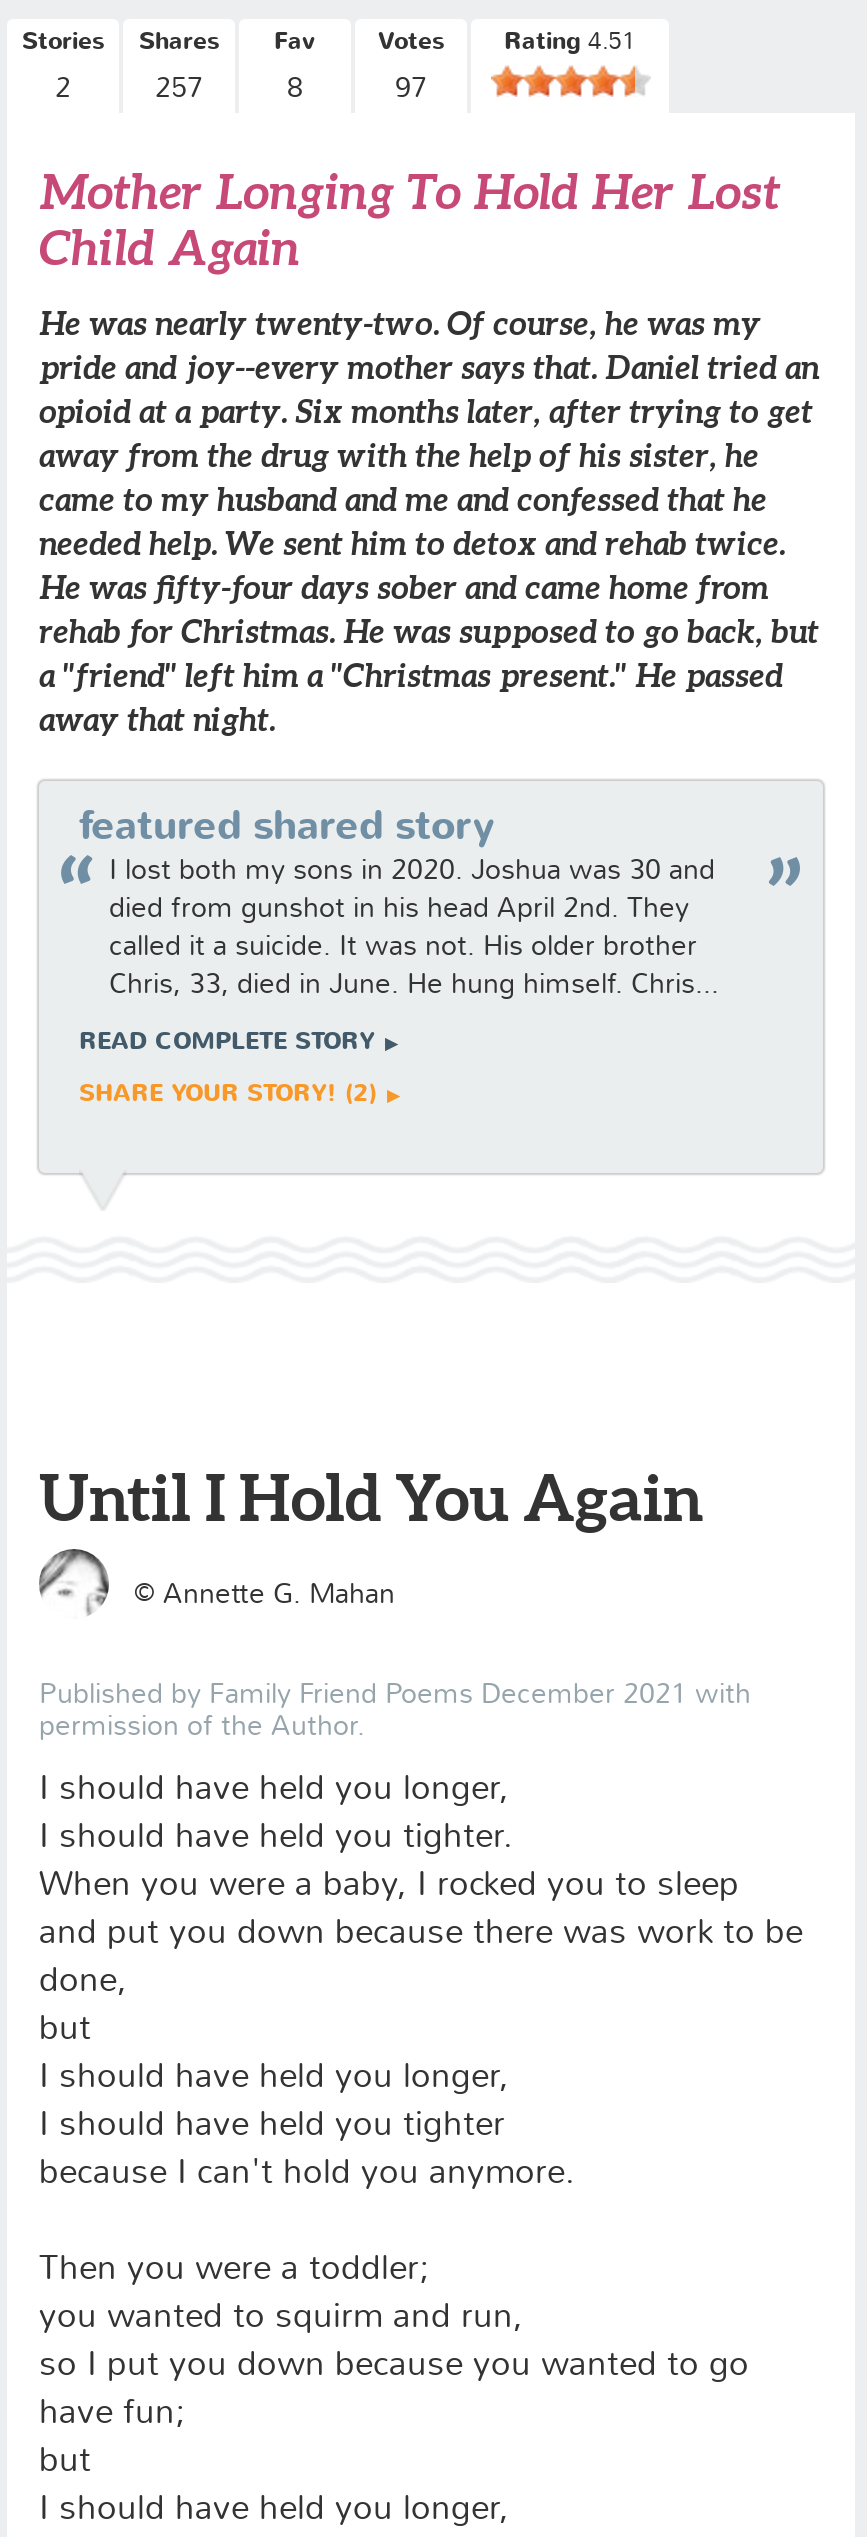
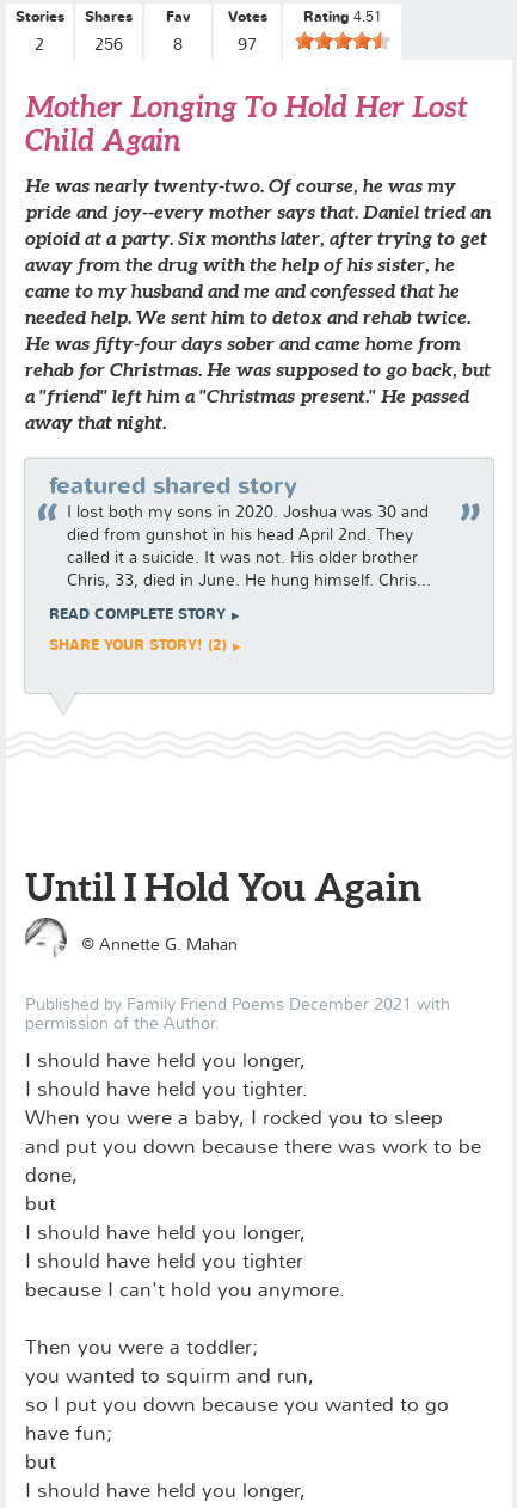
- 257
+ 256
